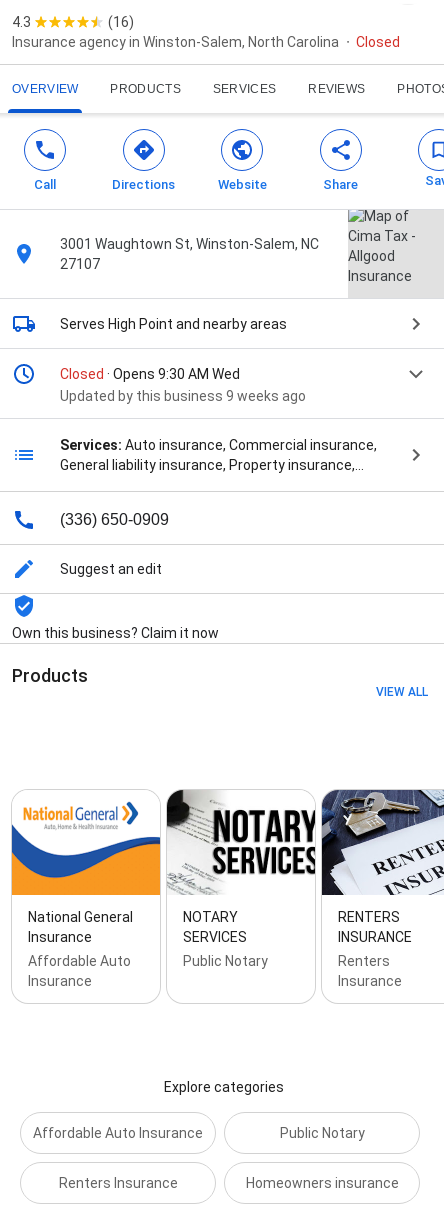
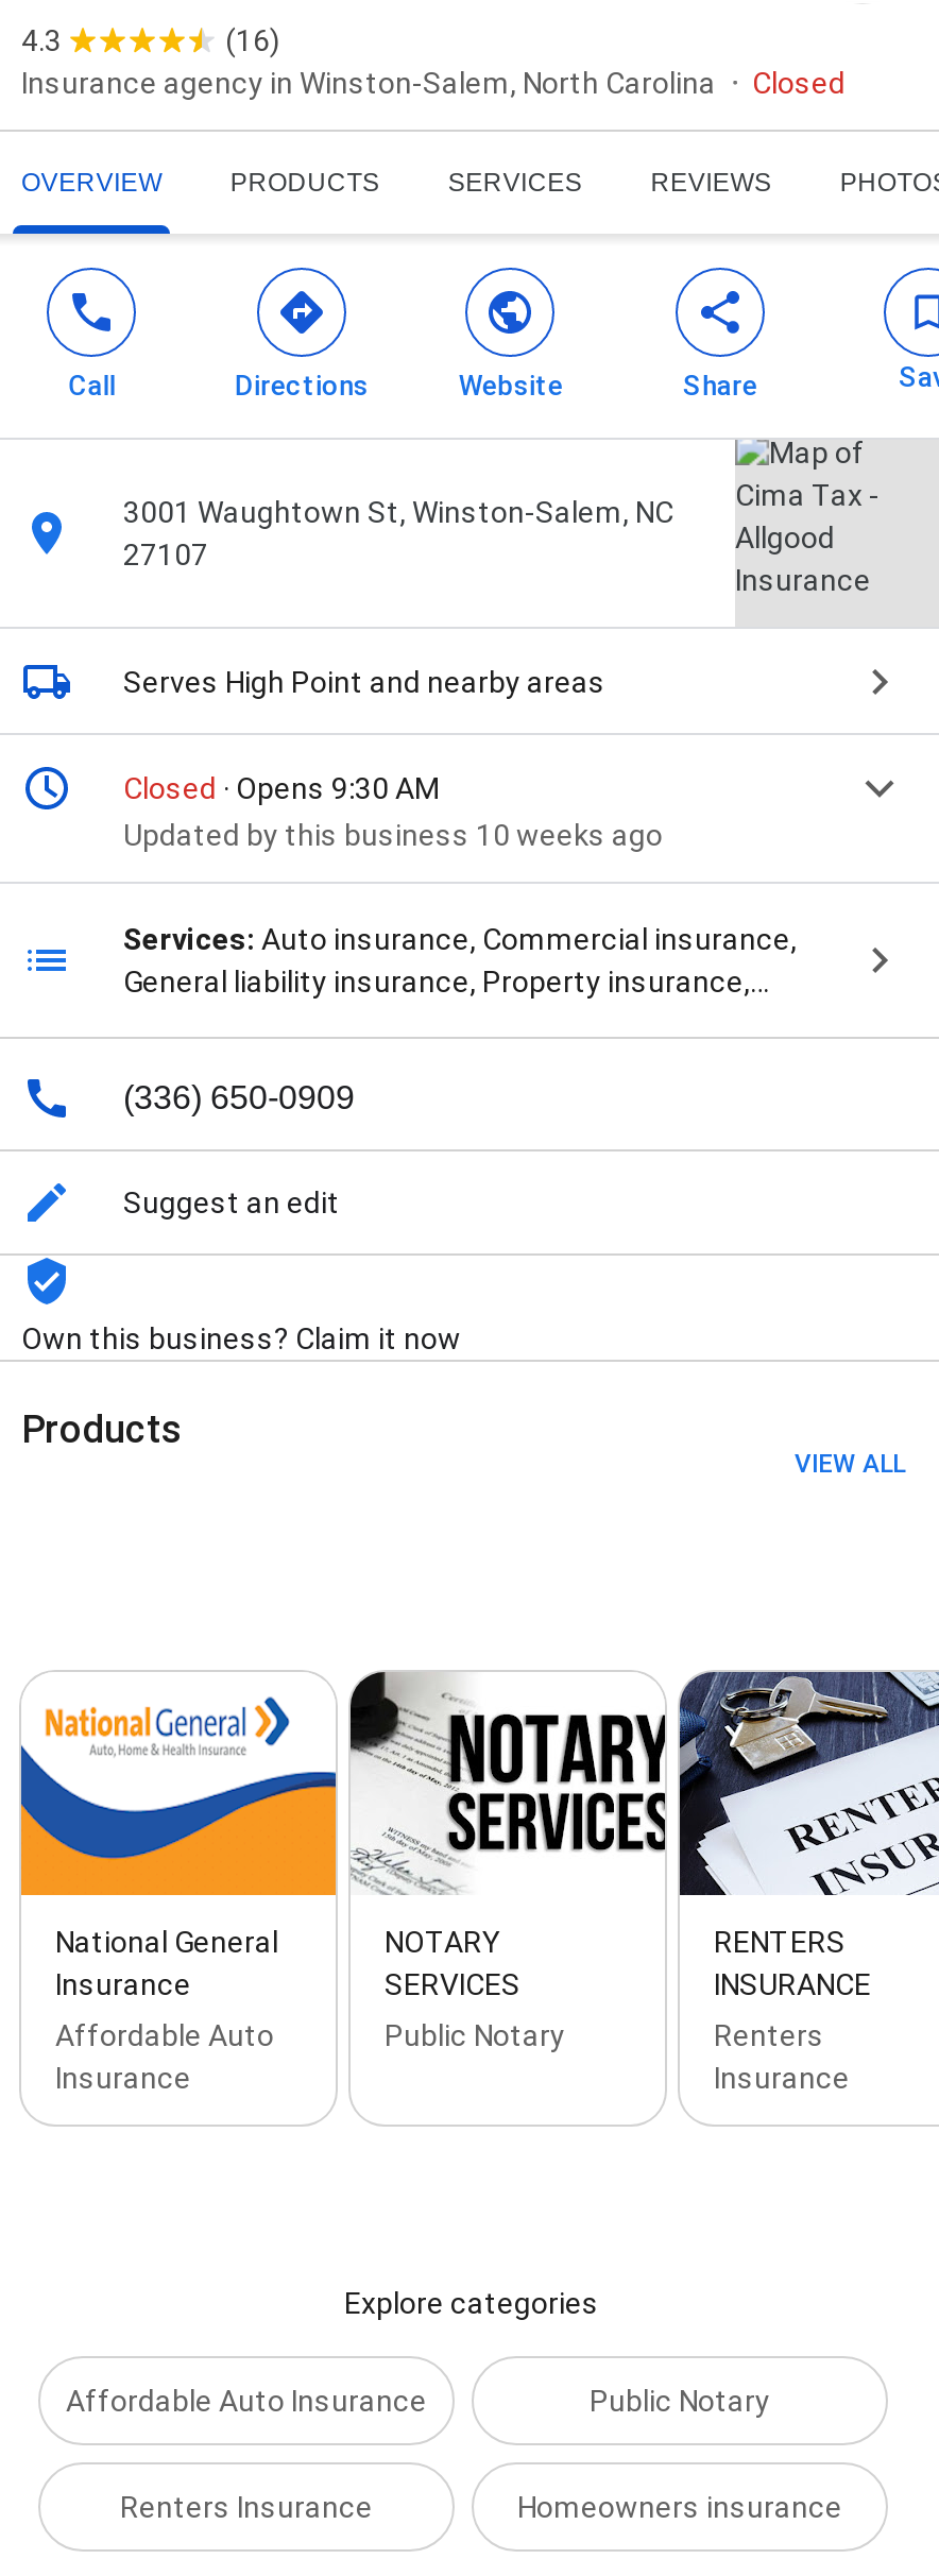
- Closed · Opens 9:30 AM Wed
- Updated by this business 9 weeks ago
+ Closed · Opens 9:30 AM
+ Updated by this business 10 weeks ago
